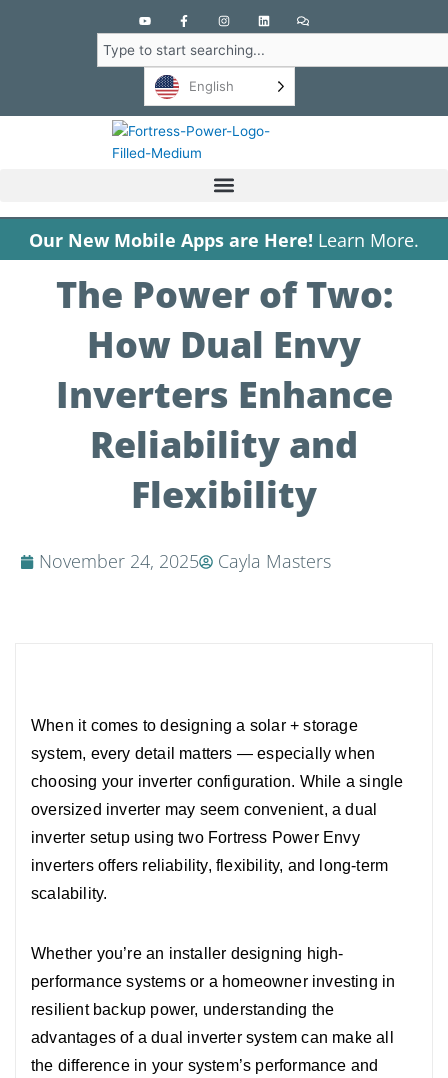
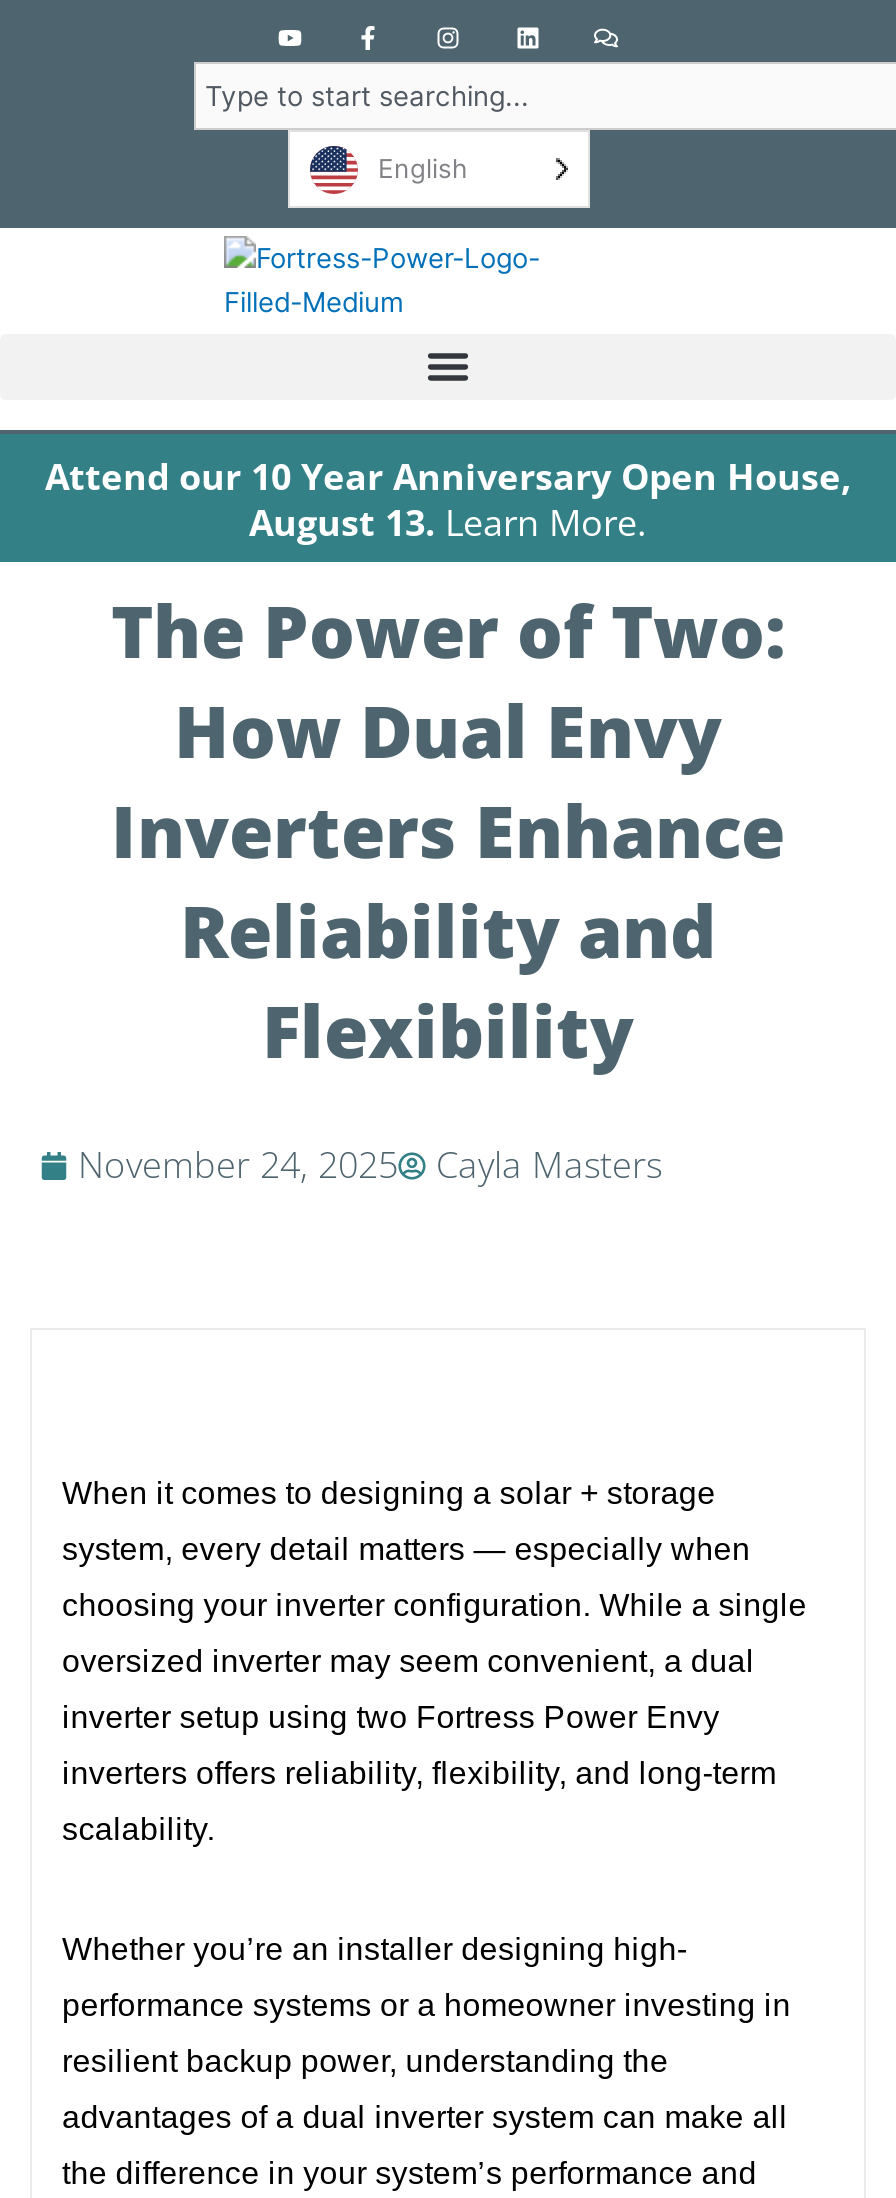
- Our New Mobile Apps are Here! Learn More.
+ Attend our 10 Year Anniversary Open House,
+ August 13. Learn More.
